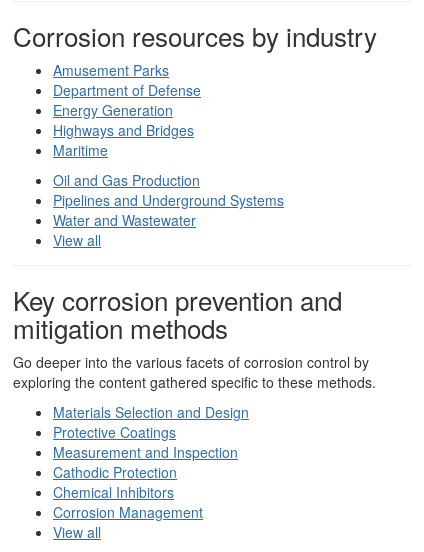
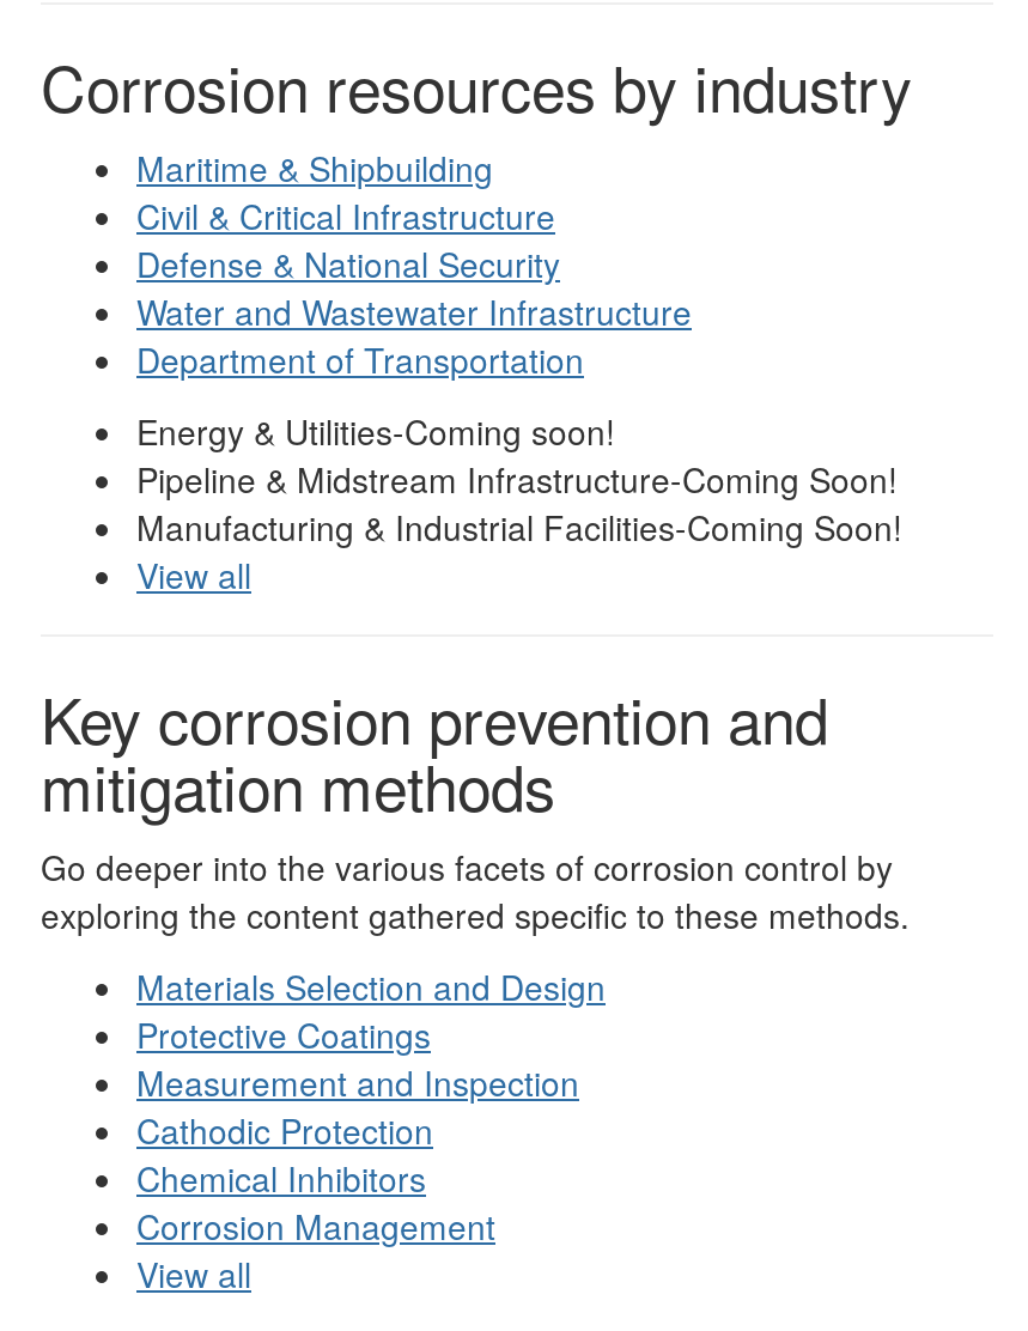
- Amusement Parks
- Department of Defense
- Energy Generation
- Highways and Bridges
- Maritime
+ Maritime & Shipbuilding
+ Civil & Critical Infrastructure
+ Defense & National Security
+ Water and Wastewater Infrastructure
+ Department of Transportation

- Oil and Gas Production
- Pipelines and Underground Systems
- Water and Wastewater
+ Energy & Utilities-Coming soon!
+ Pipeline & Midstream Infrastructure-Coming Soon!
+ Manufacturing & Industrial Facilities-Coming Soon!
